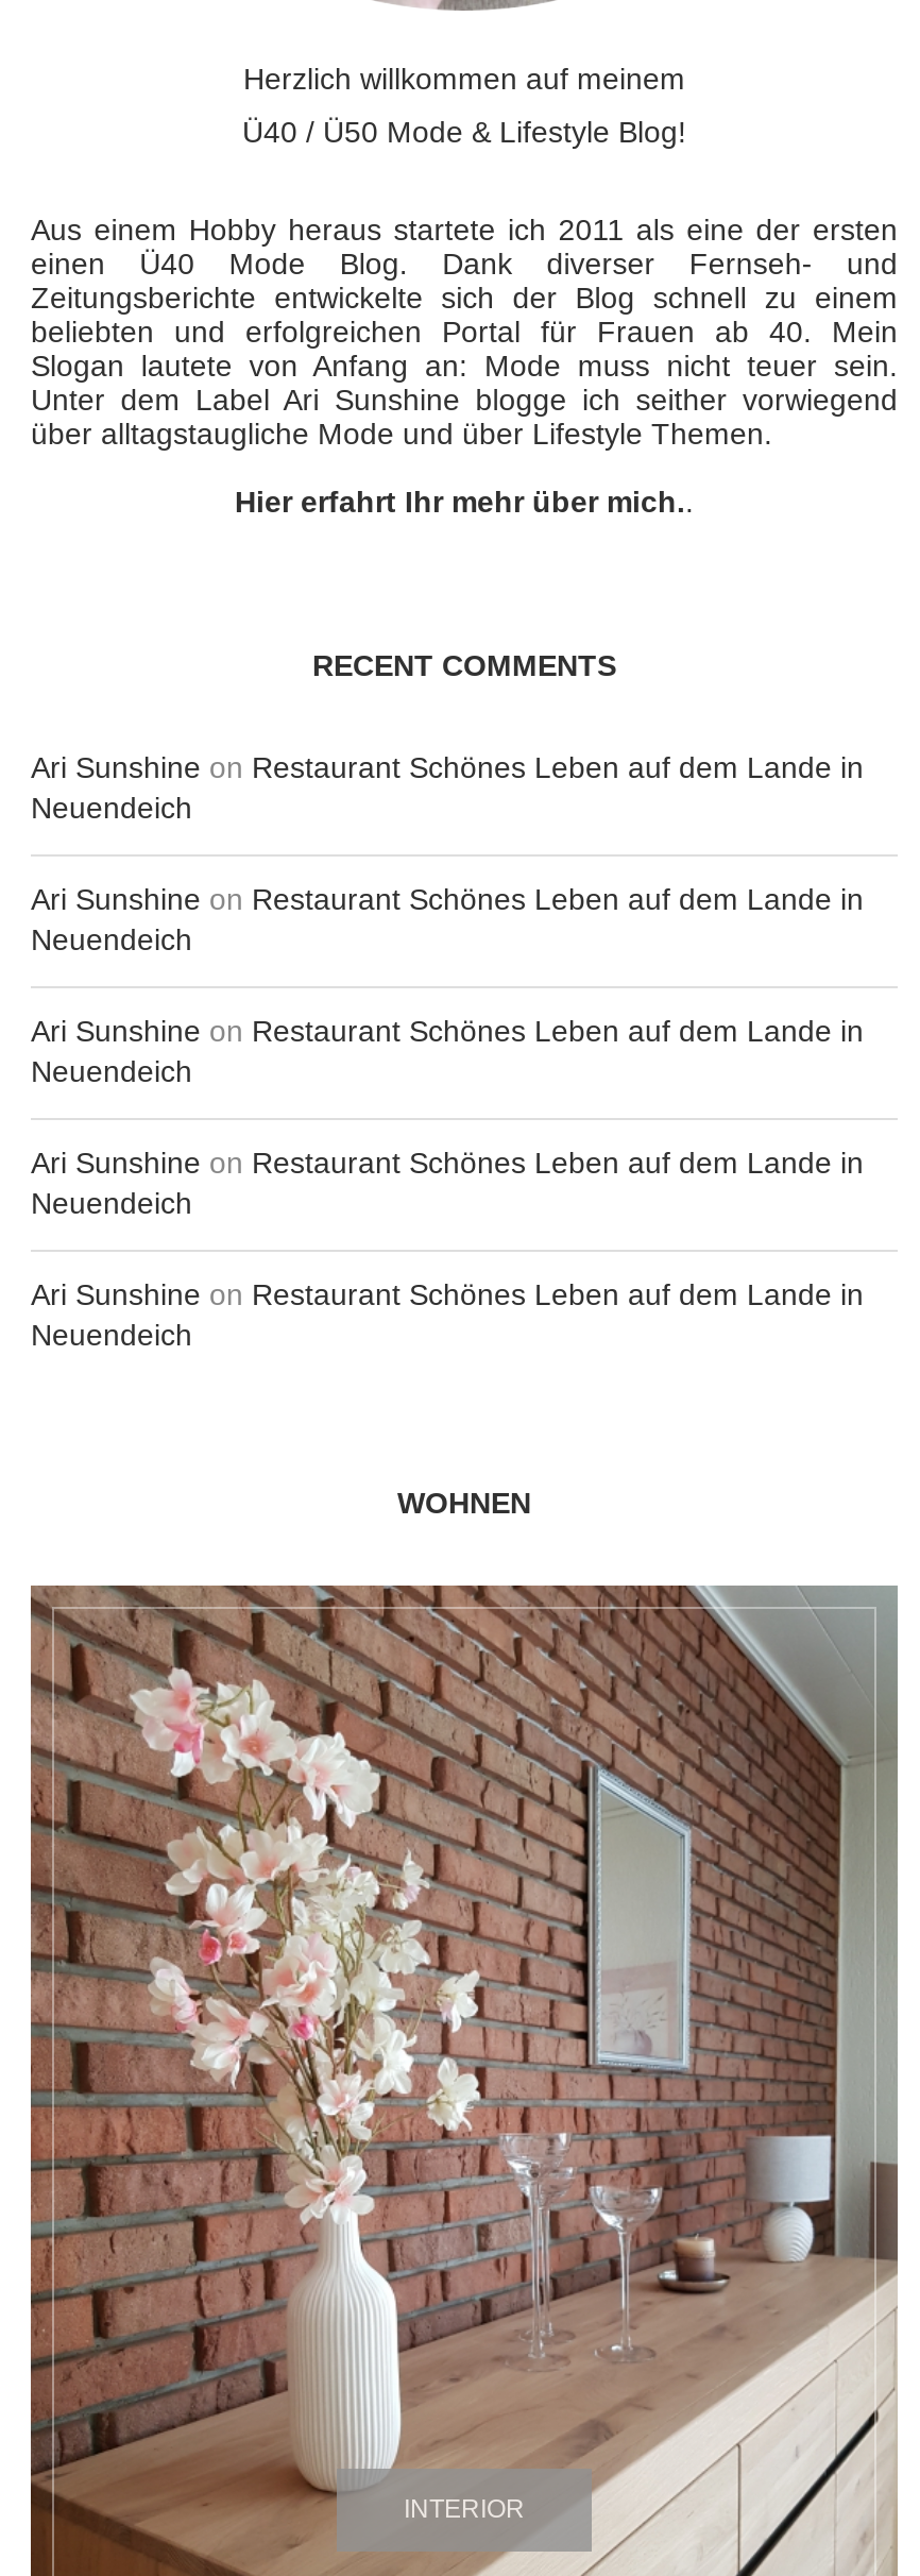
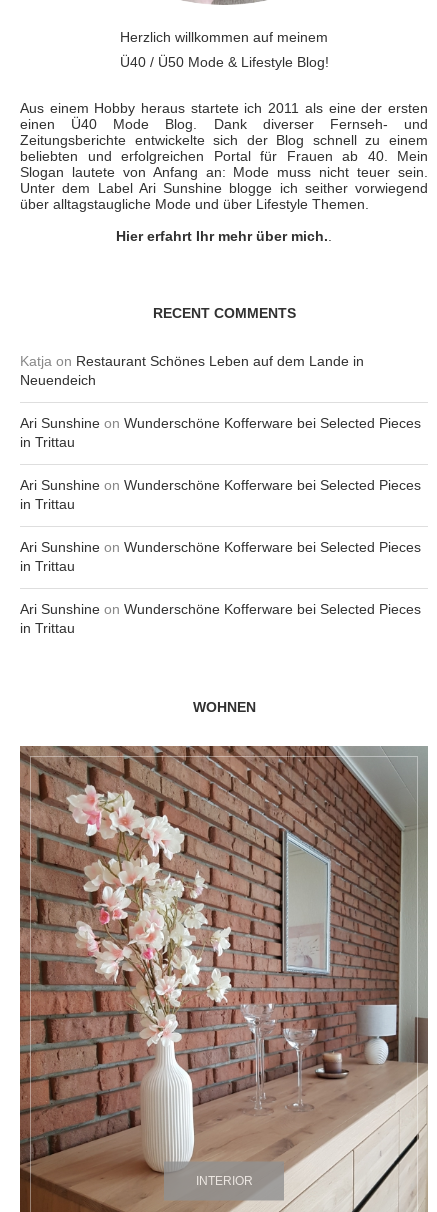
- Ari Sunshine on Restaurant Schönes Leben auf dem Lande in
+ Katja on Restaurant Schönes Leben auf dem Lande in

- Ari Sunshine on Restaurant Schönes Leben auf dem Lande in
- Neuendeich
+ Ari Sunshine on Wunderschöne Kofferware bei Selected Pieces
+ in Trittau

- Ari Sunshine on Restaurant Schönes Leben auf dem Lande in
- Neuendeich
+ Ari Sunshine on Wunderschöne Kofferware bei Selected Pieces
+ in Trittau

- Ari Sunshine on Restaurant Schönes Leben auf dem Lande in
- Neuendeich
+ Ari Sunshine on Wunderschöne Kofferware bei Selected Pieces
+ in Trittau

- Ari Sunshine on Restaurant Schönes Leben auf dem Lande in
- Neuendeich
+ Ari Sunshine on Wunderschöne Kofferware bei Selected Pieces
+ in Trittau
